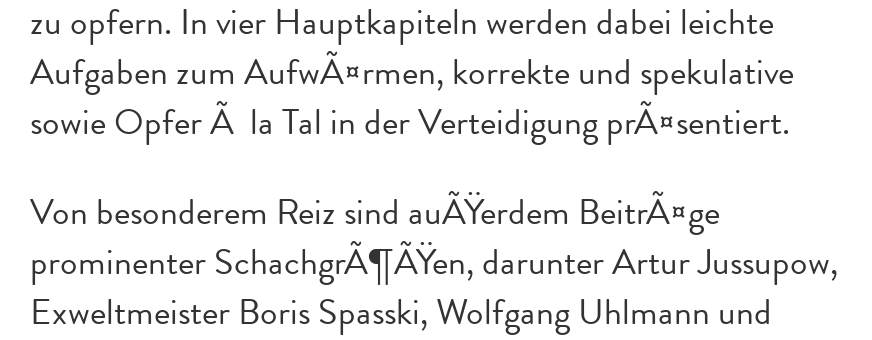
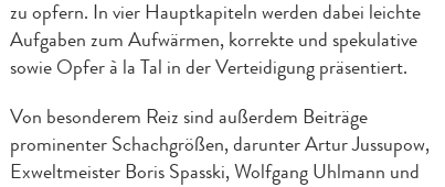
- Aufgaben zum AufwÃ¤rmen, korrekte und spekulative
+ Aufgaben zum Aufwärmen, korrekte und spekulative

- sowie Opfer Ã la Tal in der Verteidigung prÃ¤sentiert.
+ sowie Opfer à la Tal in der Verteidigung präsentiert.

- Von besonderem Reiz sind auÃŸerdem BeitrÃ¤ge
+ Von besonderem Reiz sind außerdem Beiträge

- prominenter SchachgrÃ¶ÃŸen, darunter Artur Jussupow,
+ prominenter Schachgrößen, darunter Artur Jussupow,
